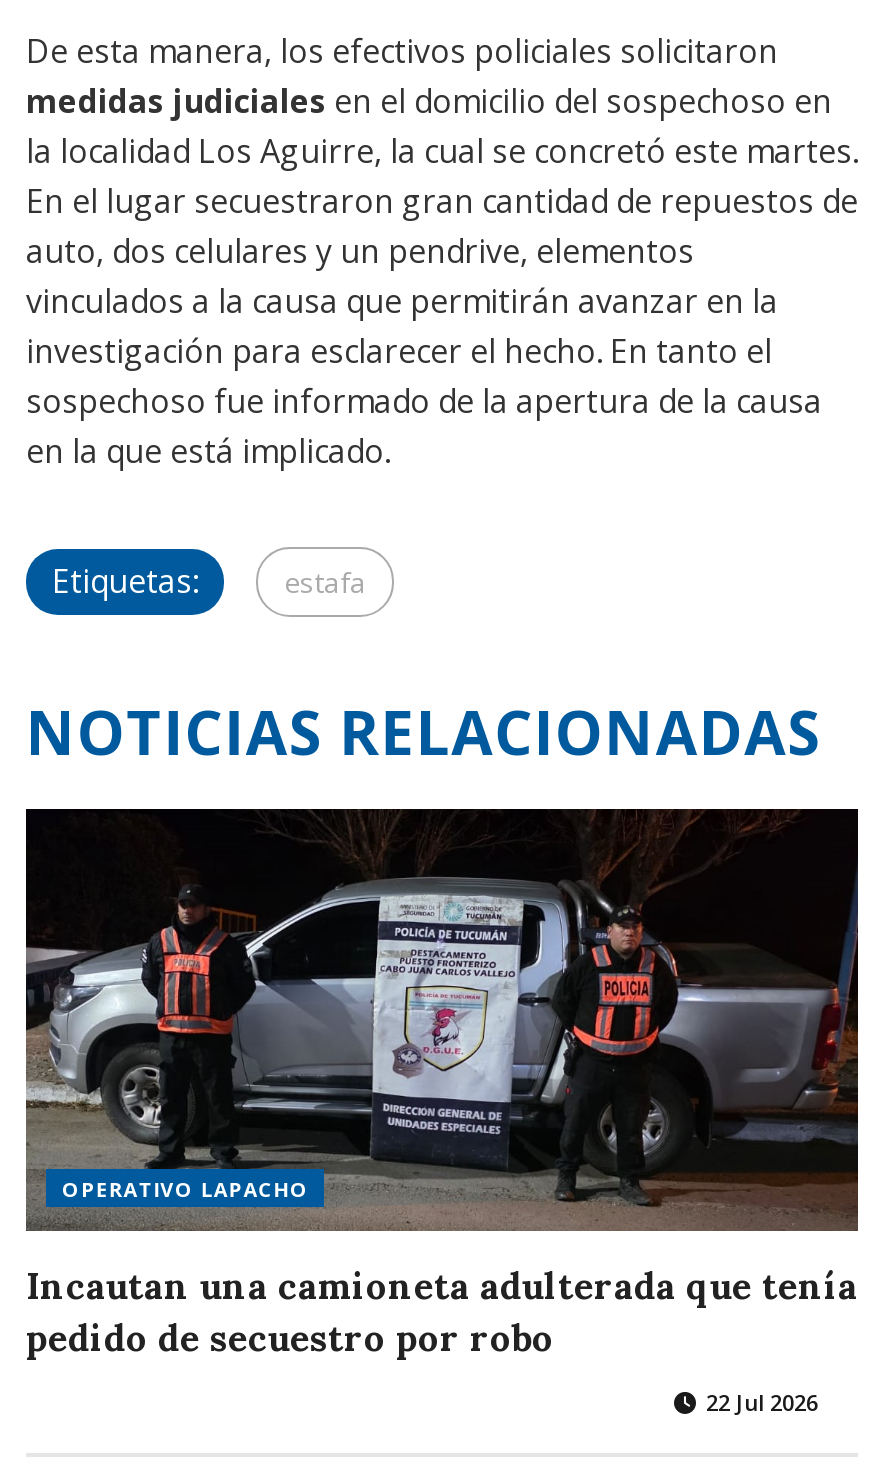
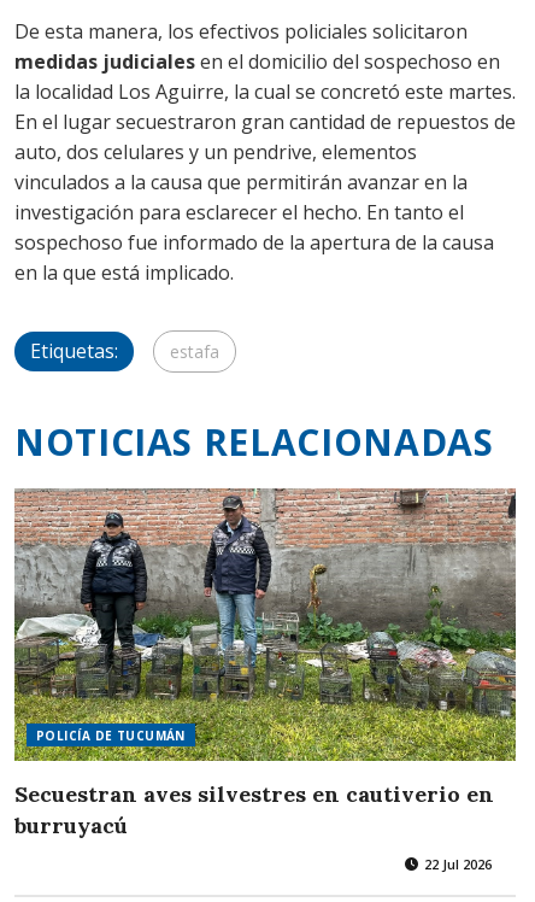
- [image]
- OPERATIVO LAPACHO
+ [image]
+ POLICÍA DE TUCUMÁN

- Incautan una camioneta adulterada que tenía
- pedido de secuestro por robo
+ Secuestran aves silvestres en cautiverio en
+ burruyacú
